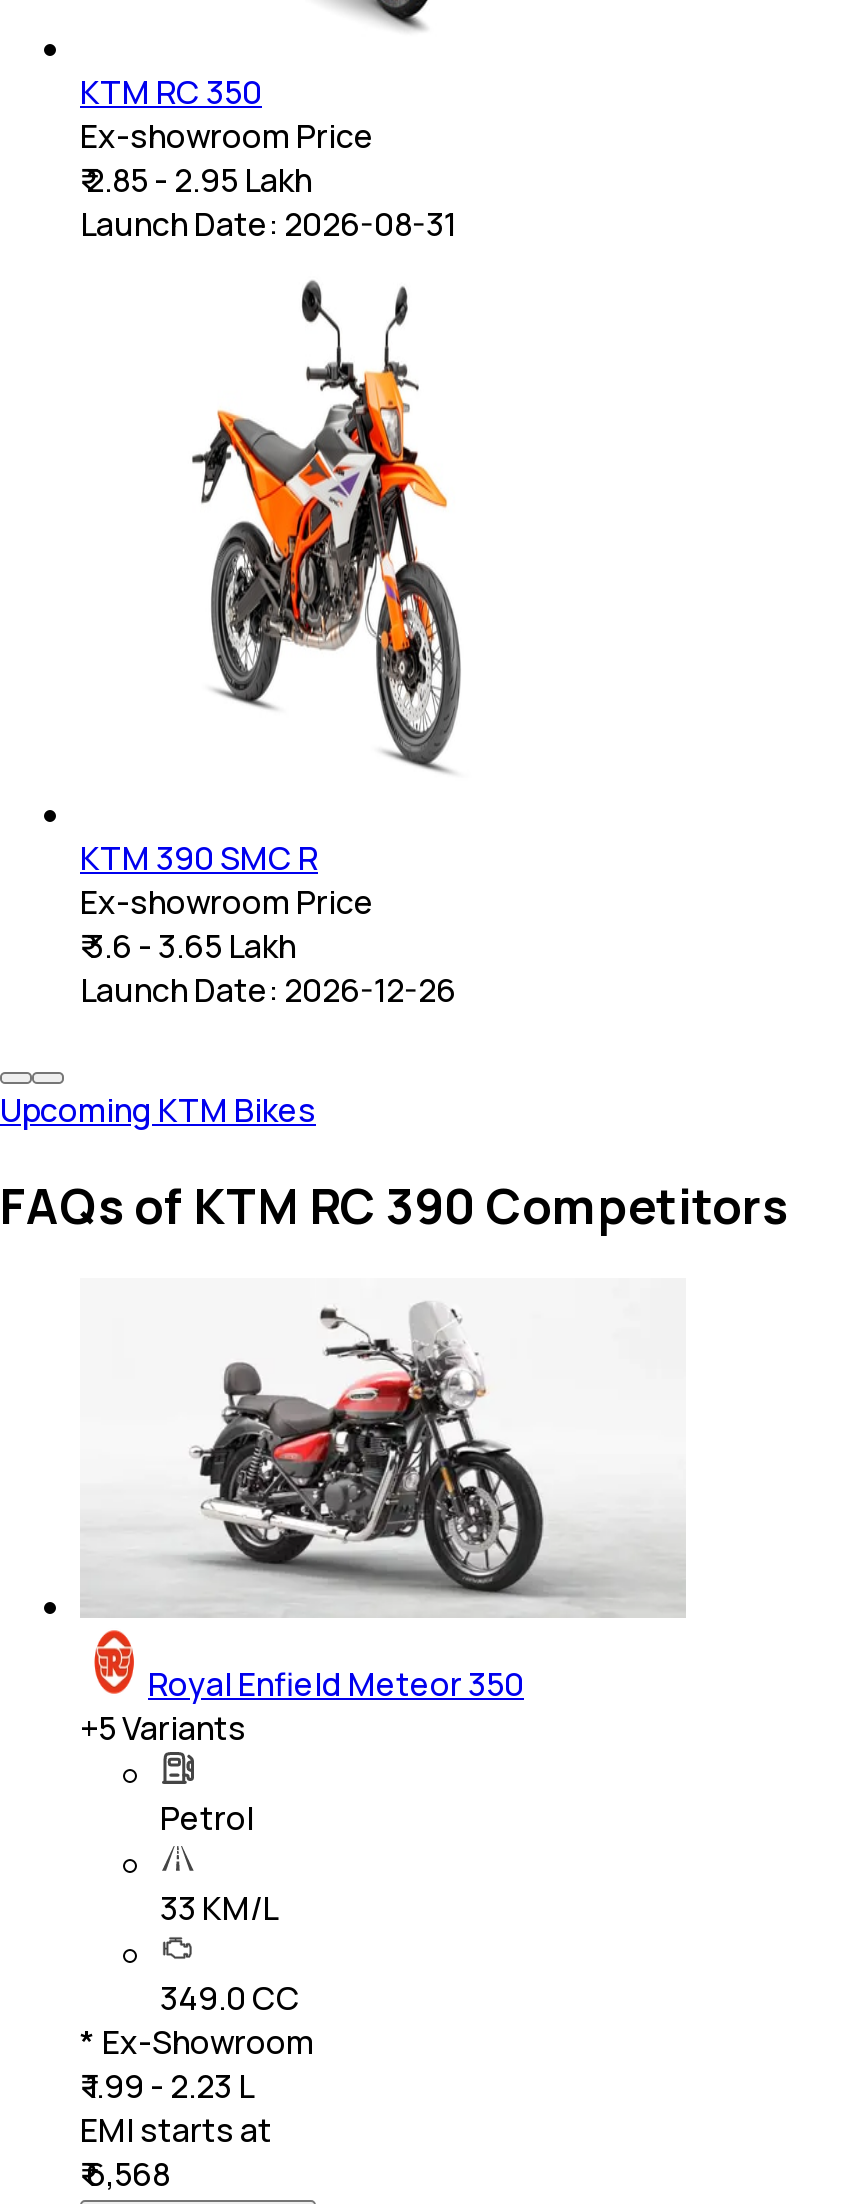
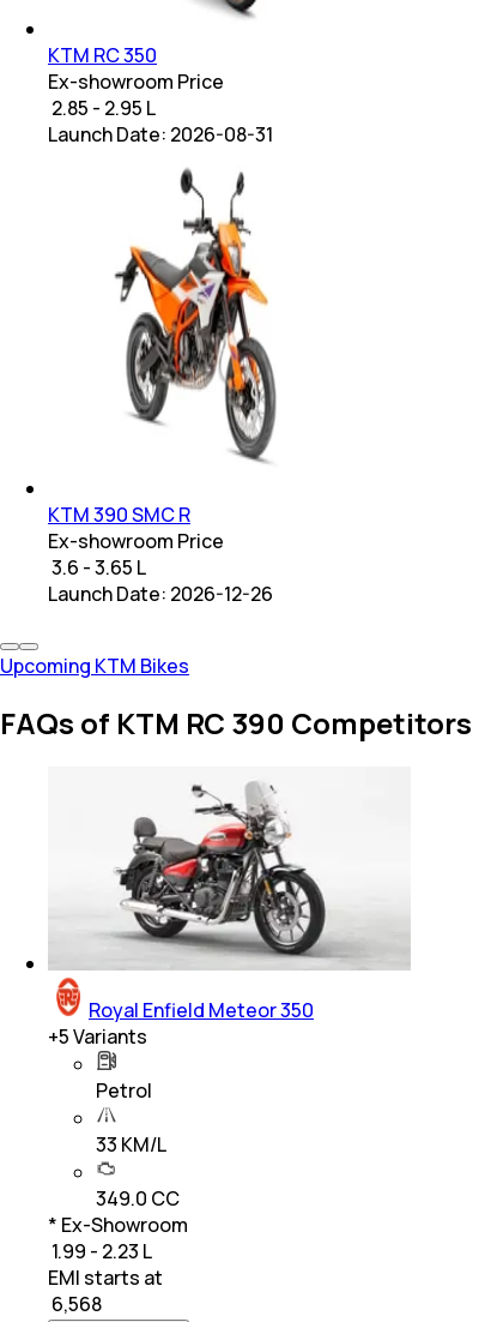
- ₹ 2.85 - 2.95 Lakh
+ ₹ 2.85 - 2.95 L

- ₹ 3.6 - 3.65 Lakh
+ ₹ 3.6 - 3.65 L
